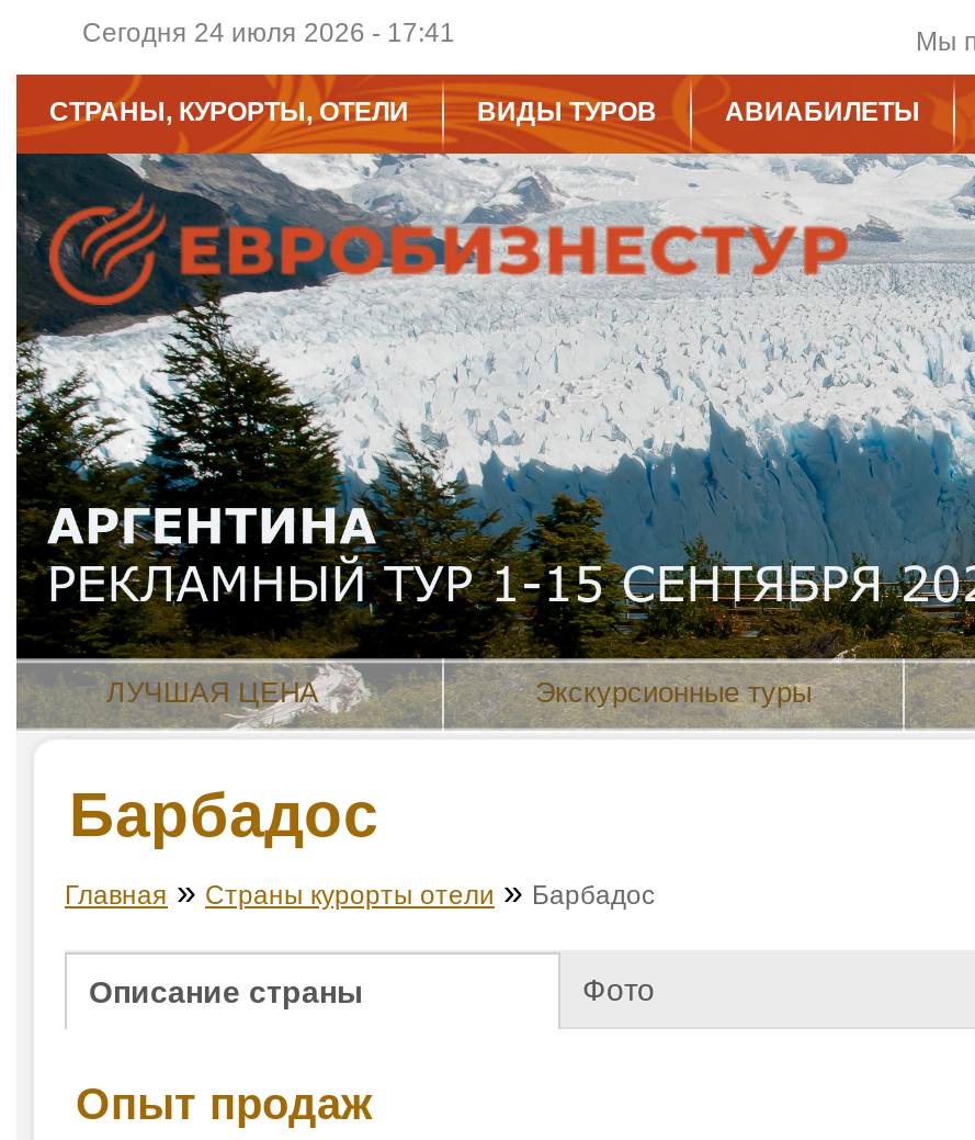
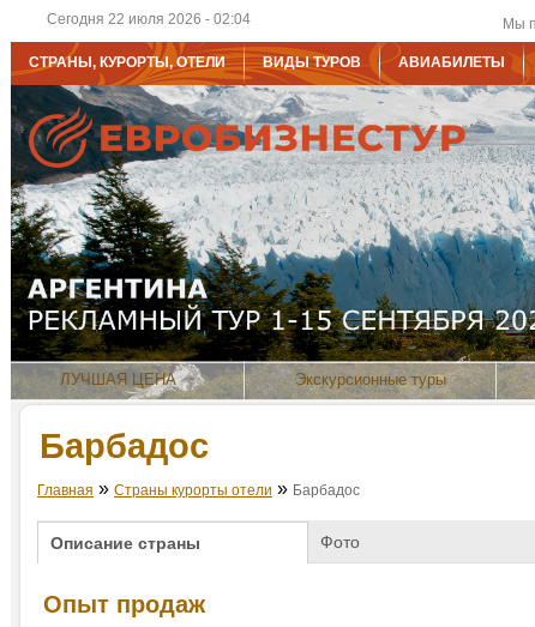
- Сегодня 24 июля 2026 - 17:41
+ Сегодня 22 июля 2026 - 02:04
